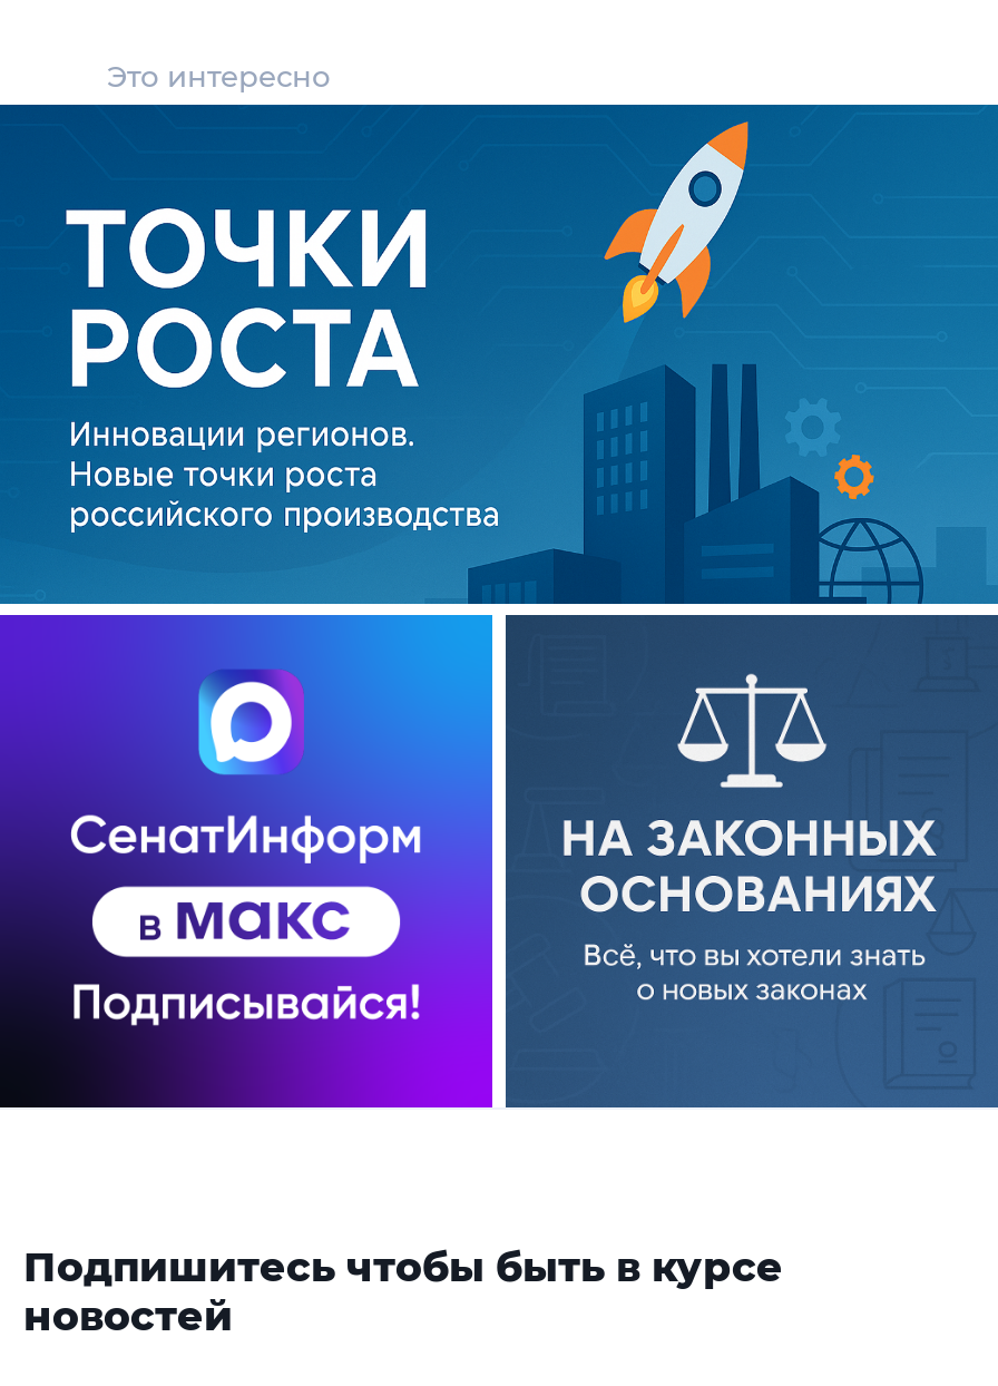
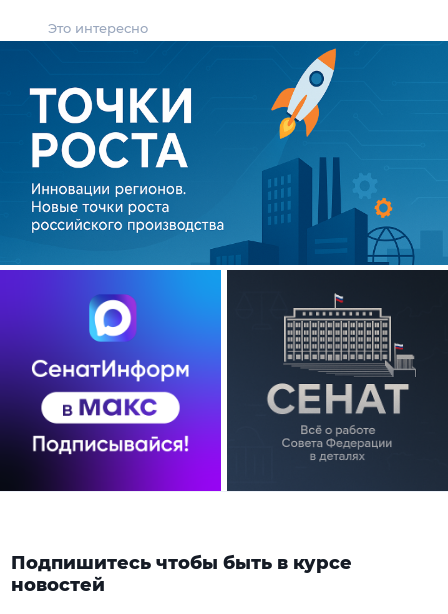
- [image]
+ [image]
